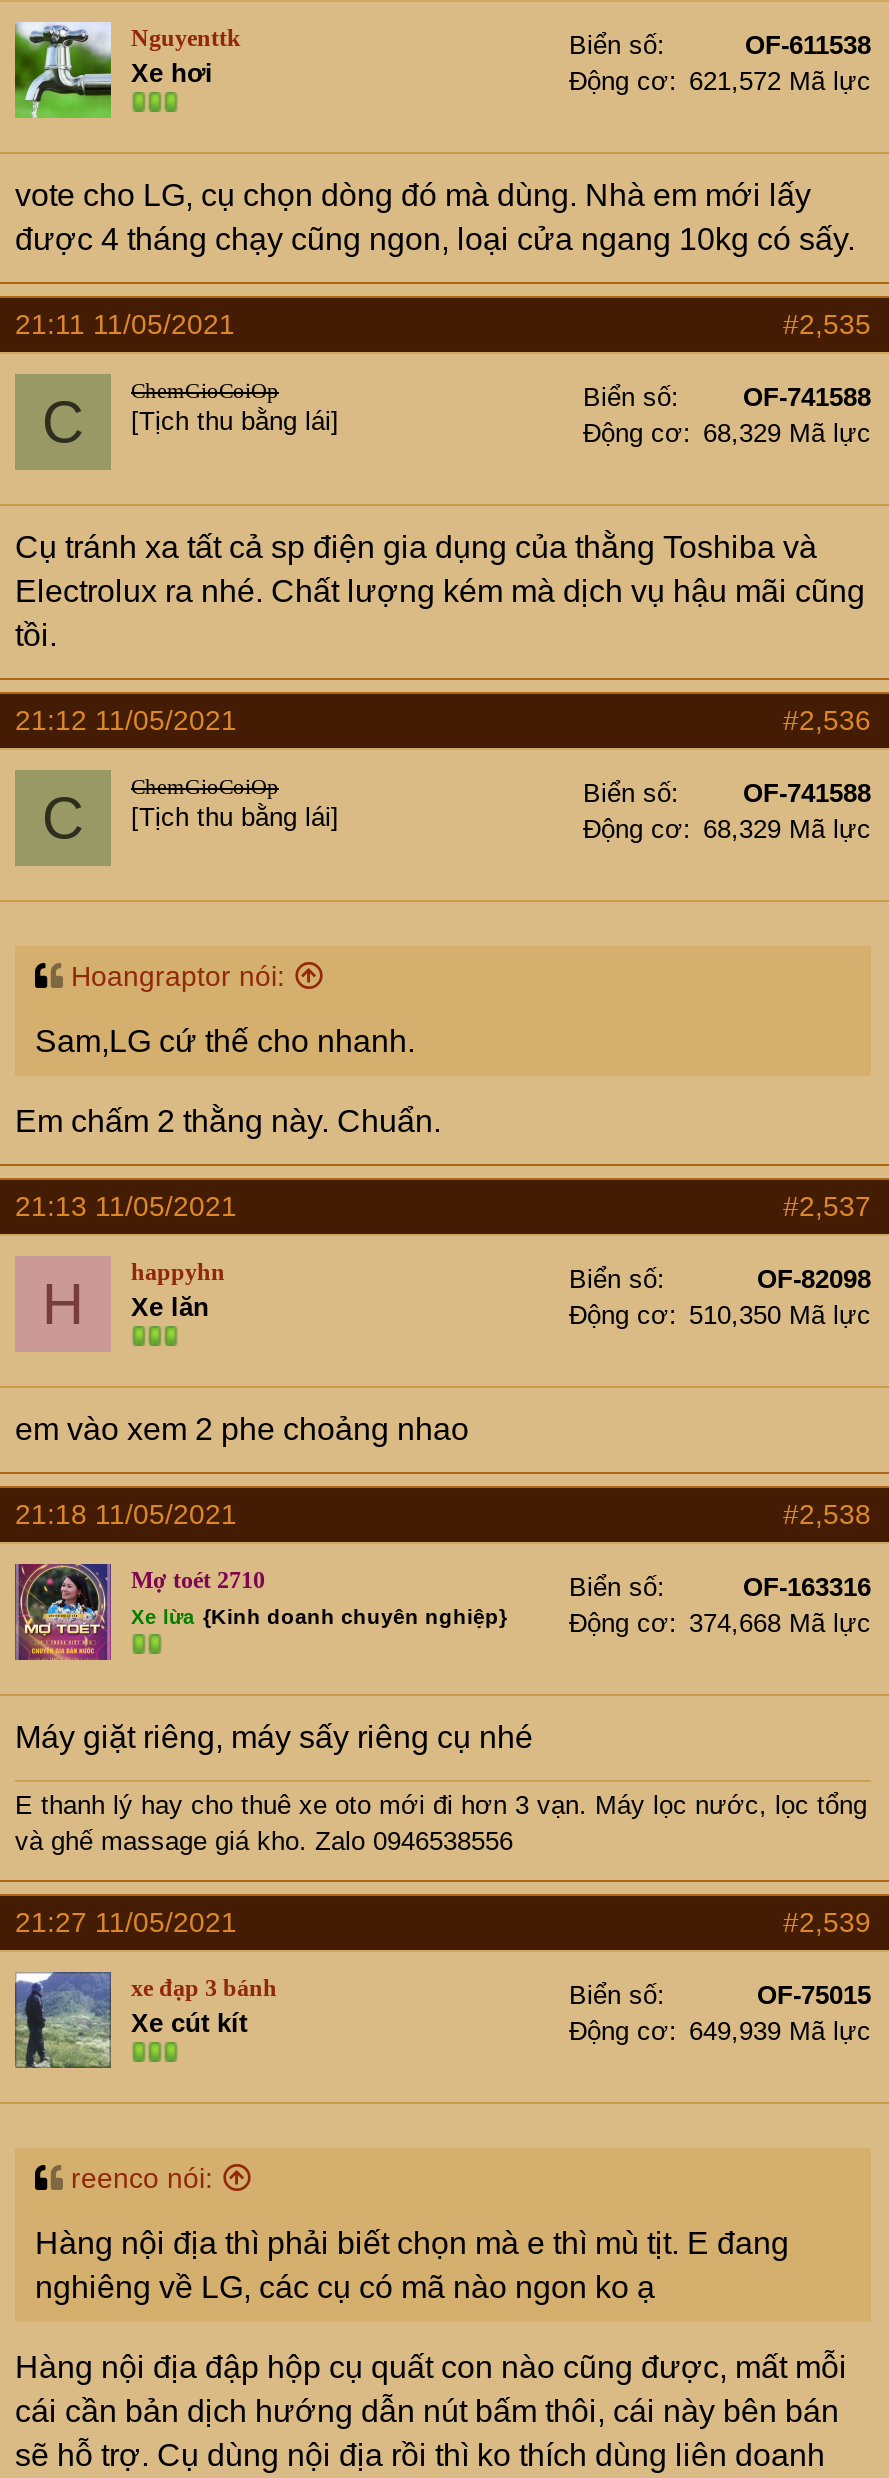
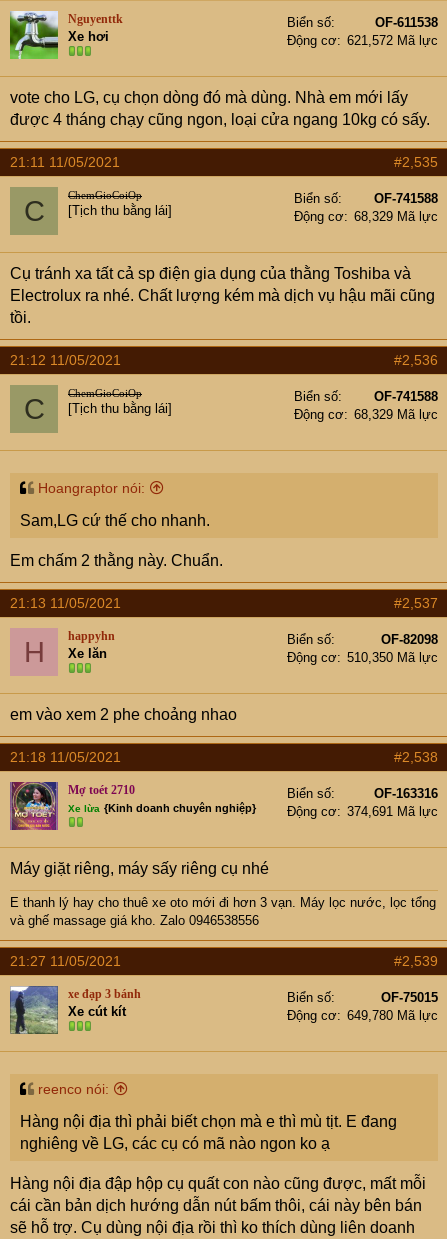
- Động cơ 374,668 Mã lực
+ Động cơ 374,691 Mã lực

- Động cơ 649,939 Mã lực
+ Động cơ 649,780 Mã lực
